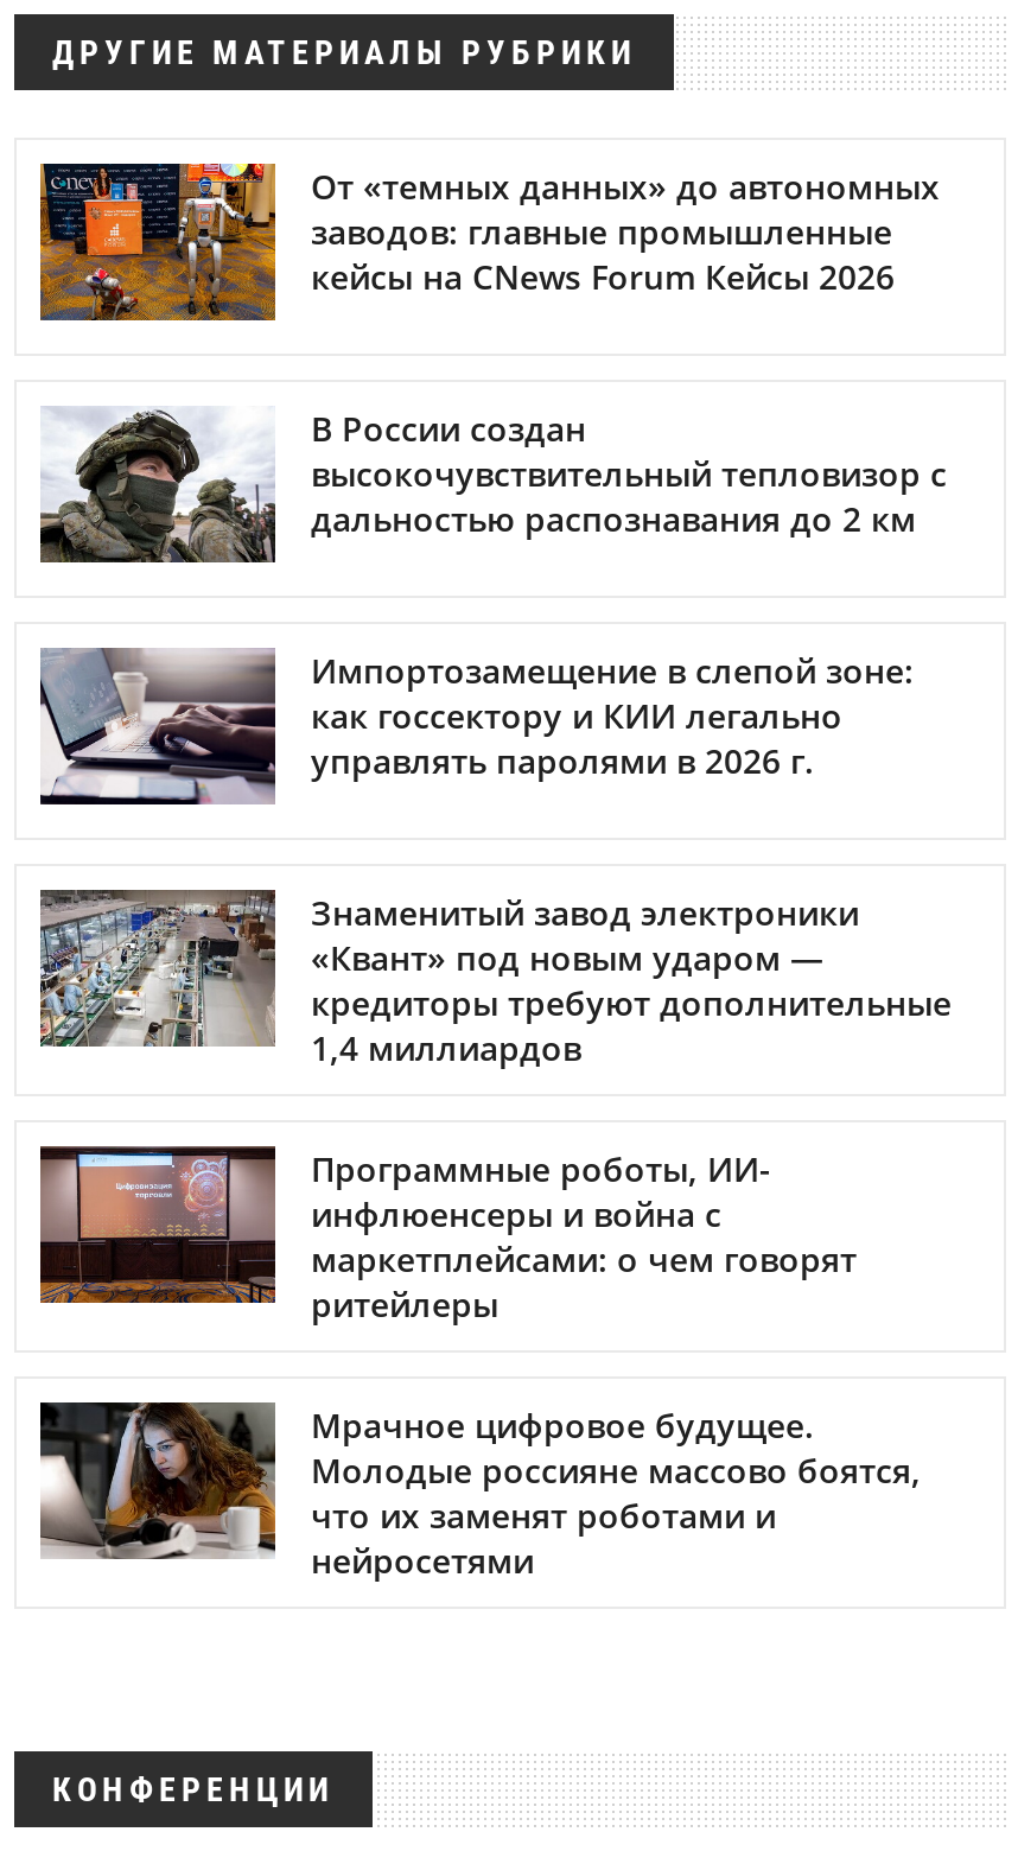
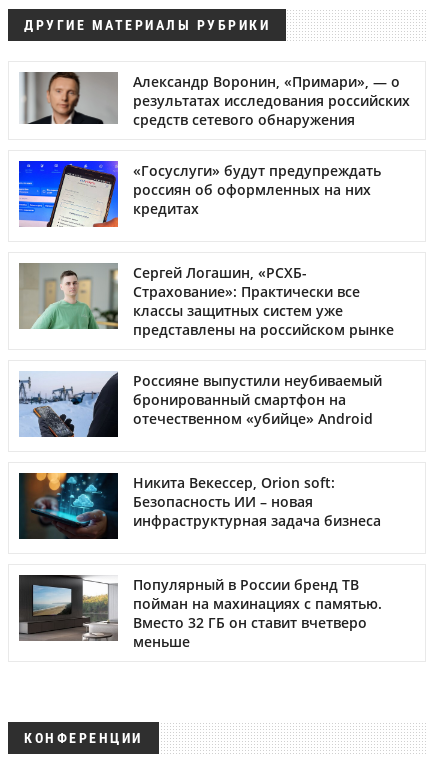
- [image]
- От «темных данных» до автономных
- заводов: главные промышленные
- кейсы на CNews Forum Кейсы 2026
+ [image]
+ Александр Воронин, «Примари», — о
+ результатах исследования российских
+ средств сетевого обнаружения

- [image]
- В России создан
- высокочувствительный тепловизор с
- дальностью распознавания до 2 км
+ [image]
+ «Госуслуги» будут предупреждать
+ россиян об оформленных на них
+ кредитах

- [image]
- Импортозамещение в слепой зоне:
- как госсектору и КИИ легально
- управлять паролями в 2026 г.
+ [image]
+ Сергей Логашин, «РСХБ-
+ Страхование»: Практически все
+ классы защитных систем уже
+ представлены на российском рынке

- [image]
- Знаменитый завод электроники
- «Квант» под новым ударом —
- кредиторы требуют дополнительные
- 1,4 миллиардов
+ [image]
+ Россияне выпустили неубиваемый
+ бронированный смартфон на
+ отечественном «убийце» Android

- [image]
- Программные роботы, ИИ-
- инфлюенсеры и война с
- маркетплейсами: о чем говорят
- ритейлеры
+ [image]
+ Никита Векессер, Orion soft:
+ Безопасность ИИ – новая
+ инфраструктурная задача бизнеса

- [image]
- Мрачное цифровое будущее.
- Молодые россияне массово боятся,
- что их заменят роботами и
- нейросетями
+ [image]
+ Популярный в России бренд ТВ
+ пойман на махинациях с памятью.
+ Вместо 32 ГБ он ставит вчетверо
+ меньше
